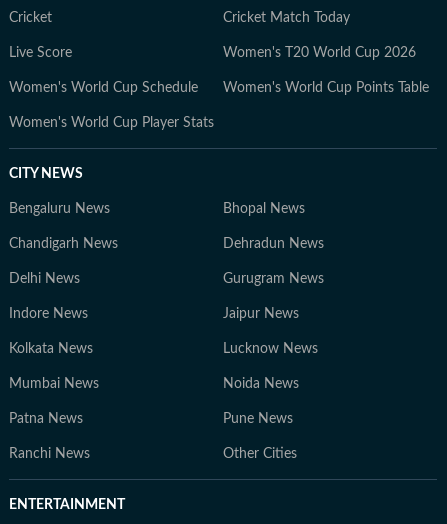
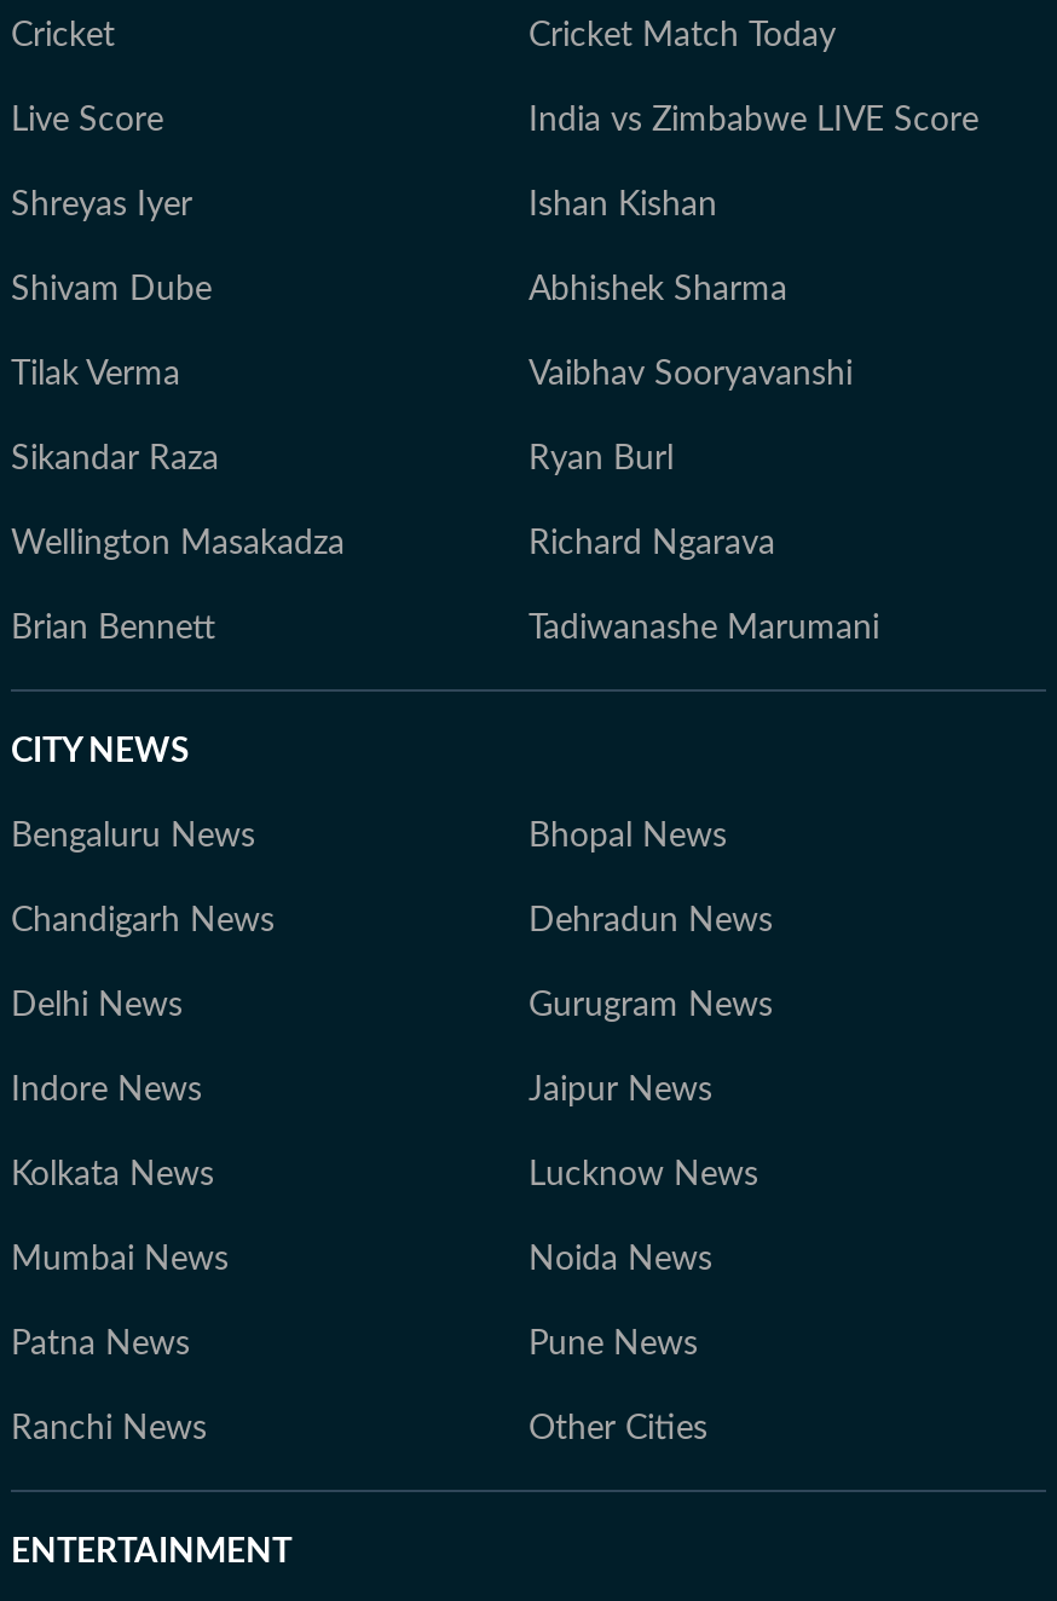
- Women's T20 World Cup 2026
- Women's World Cup Schedule
- Women's World Cup Points Table
- Women's World Cup Player Stats
+ India vs Zimbabwe LIVE Score
+ Shreyas Iyer
+ Ishan Kishan
+ Shivam Dube
+ Abhishek Sharma
+ Tilak Verma
+ Vaibhav Sooryavanshi
+ Sikandar Raza
+ Ryan Burl
+ Wellington Masakadza
+ Richard Ngarava
+ Brian Bennett
+ Tadiwanashe Marumani
